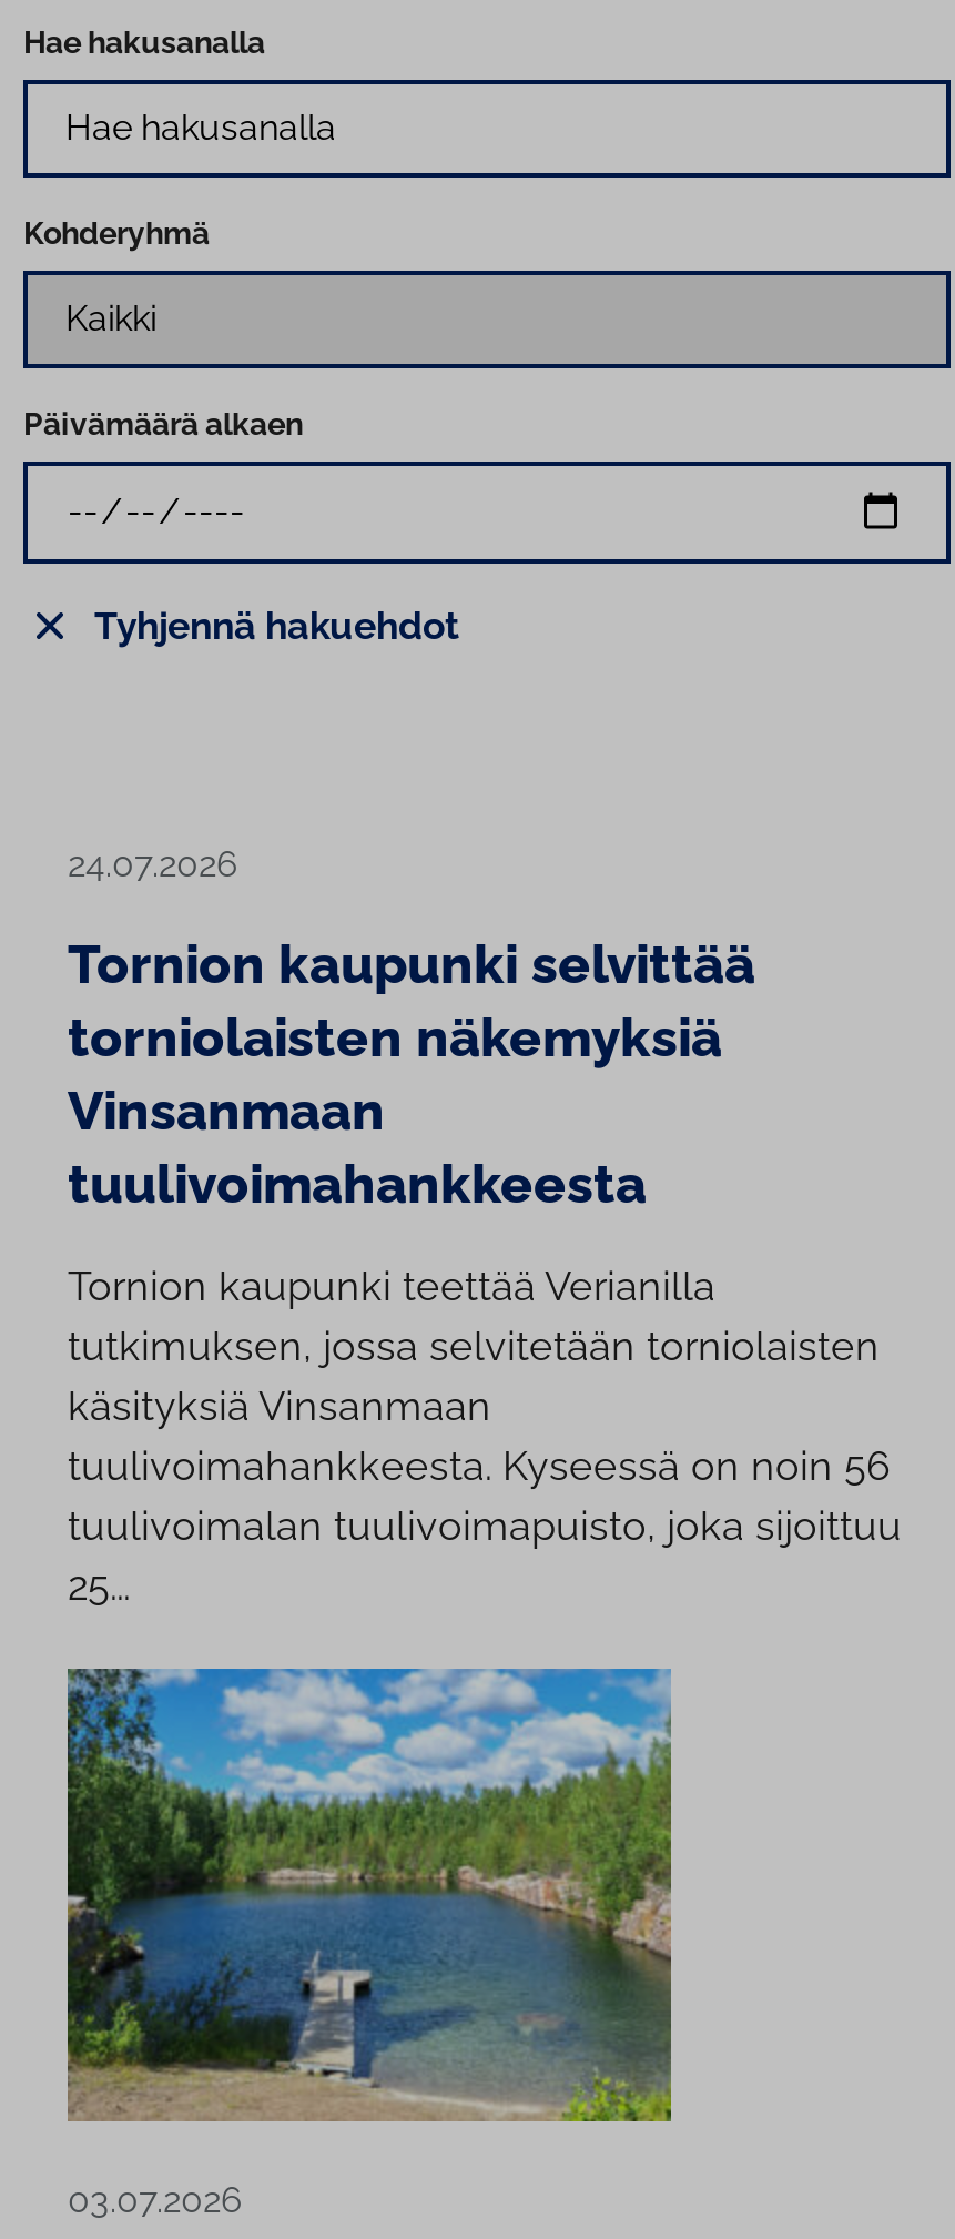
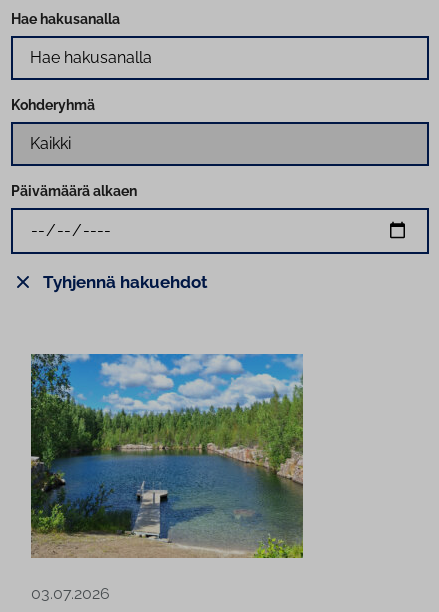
- 24.07.2026
- Tornion kaupunki selvittää
- torniolaisten näkemyksiä
- Vinsanmaan
- tuulivoimahankkeesta
- Tornion kaupunki teettää Verianilla
- tutkimuksen, jossa selvitetään torniolaisten
- käsityksiä Vinsanmaan
- tuulivoimahankkeesta. Kyseessä on noin 56
- tuulivoimalan tuulivoimapuisto, joka sijoittuu
- 25...
